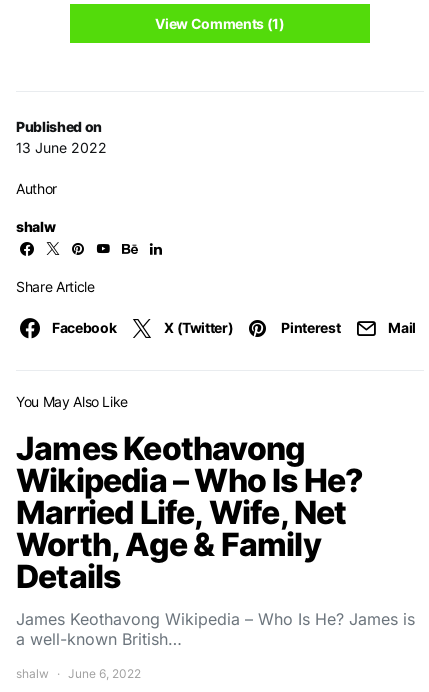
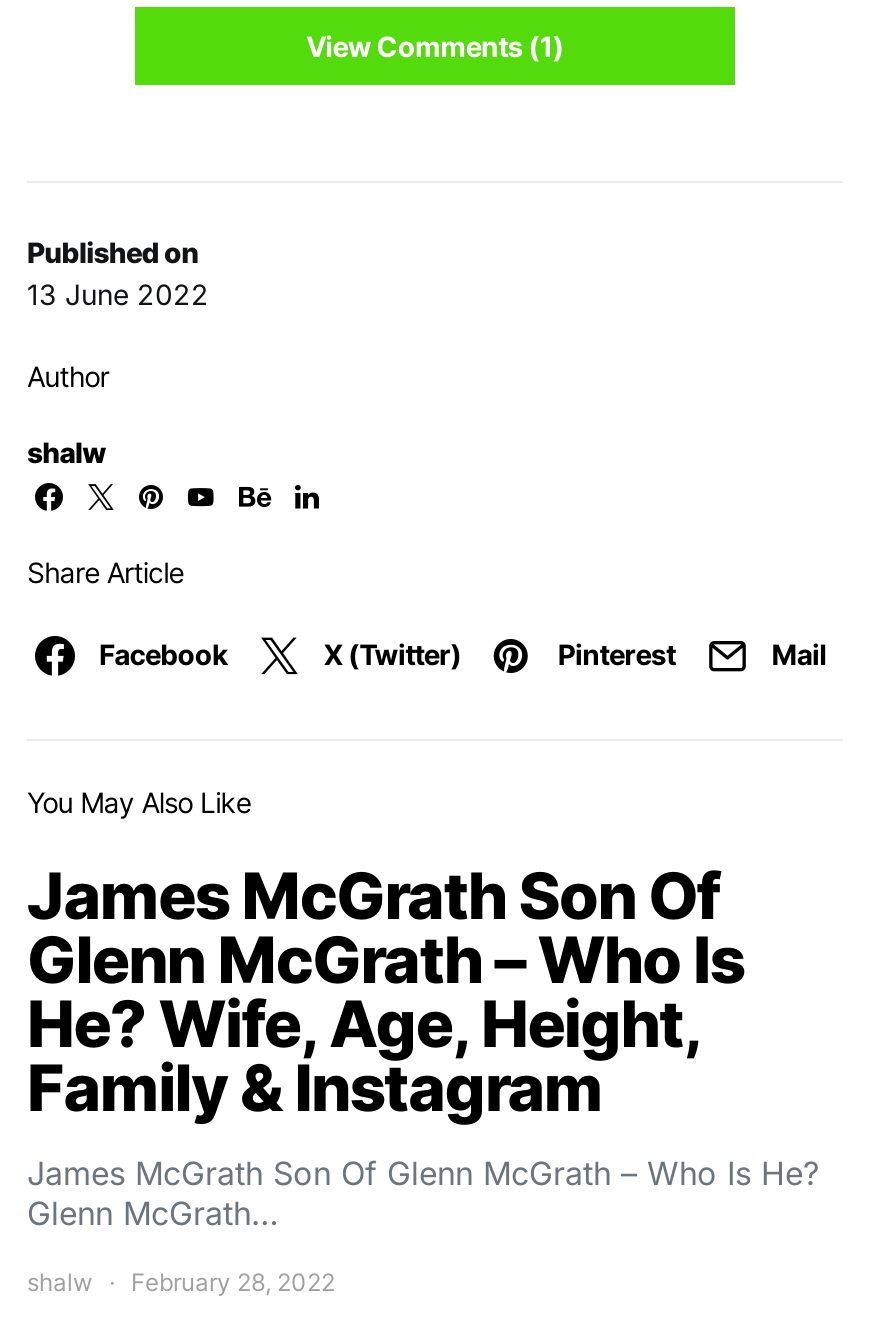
- James Keothavong
- Wikipedia – Who Is He?
- Married Life, Wife, Net
- Worth, Age & Family
- Details
- James Keothavong Wikipedia – Who Is He? James is
- a well-known British…
+ James McGrath Son Of
+ Glenn McGrath – Who Is
+ He? Wife, Age, Height,
+ Family & Instagram
+ James McGrath Son Of Glenn McGrath – Who Is He?
+ Glenn McGrath…

- shalw June 6, 2022
+ shalw February 28, 2022
